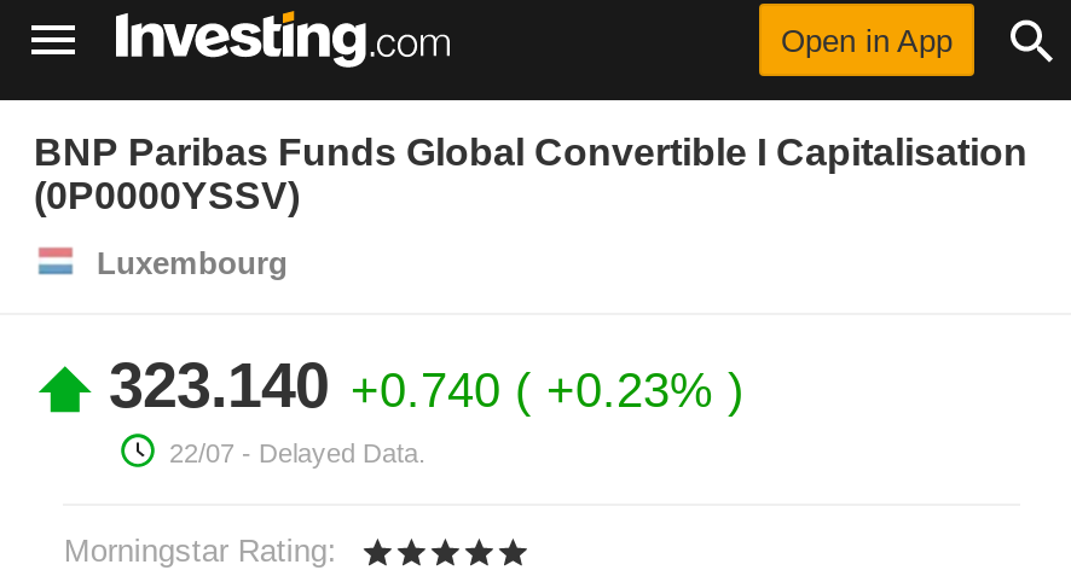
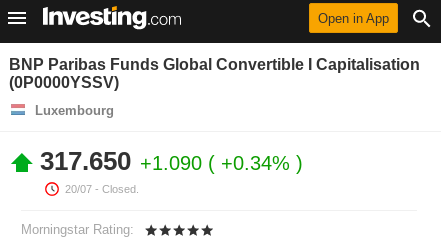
- 323.140 +0.740 +0.23%
- 22/07 - Delayed Data.
+ 317.650 +1.090 +0.34%
+ 20/07 - Closed.
